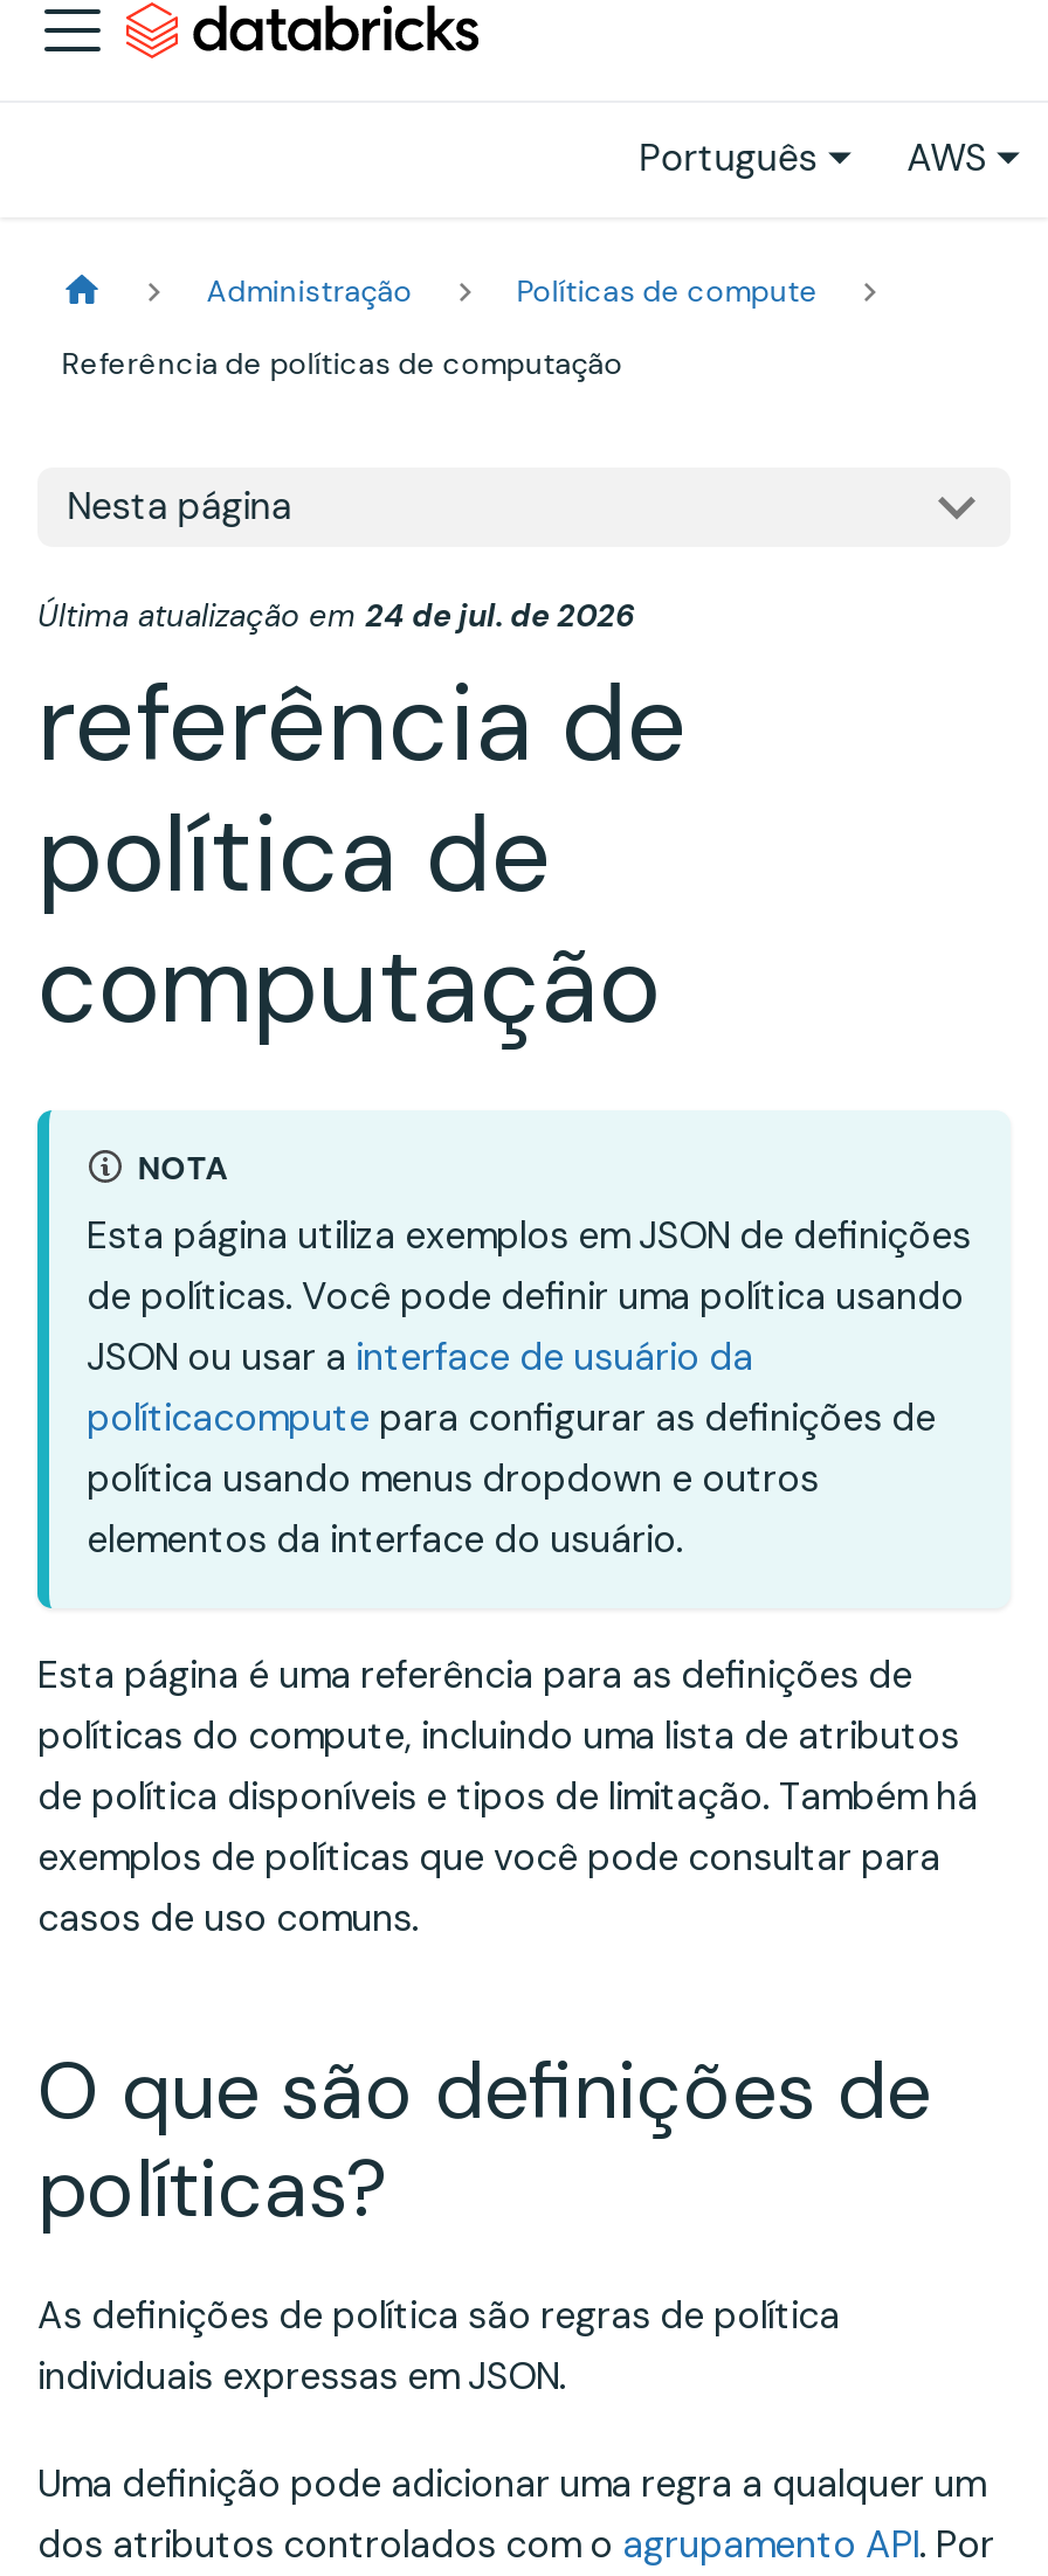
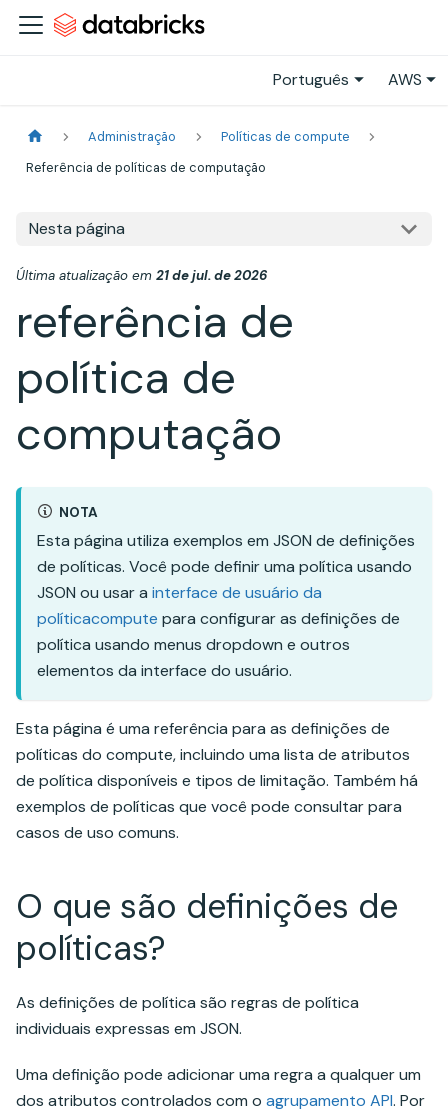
- Última atualização em 24 de jul. de 2026
+ Última atualização em 21 de jul. de 2026
